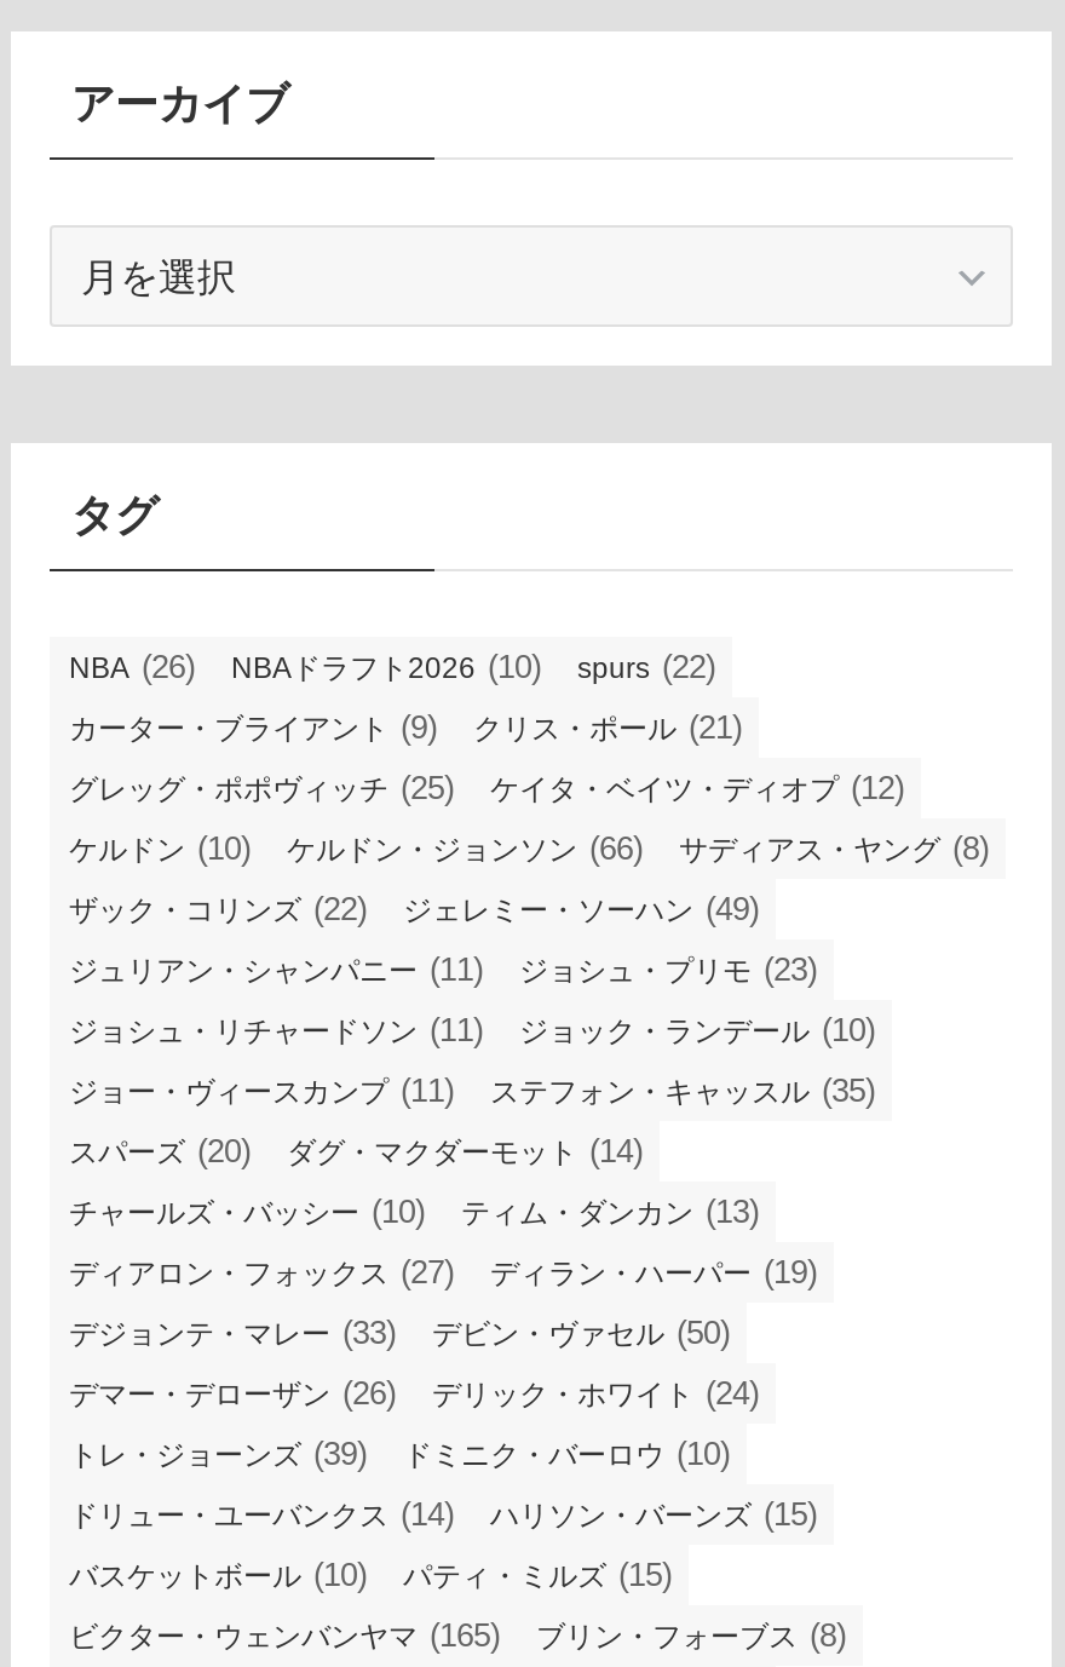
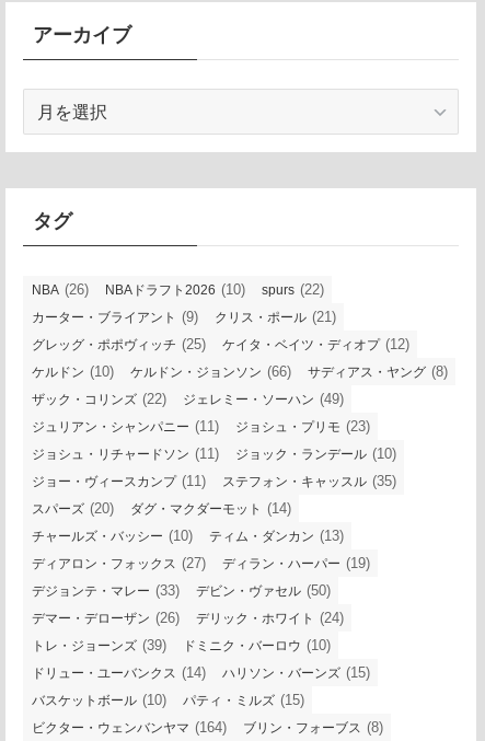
- ビクター・ウェンバンヤマ(165)
+ ビクター・ウェンバンヤマ(164)
